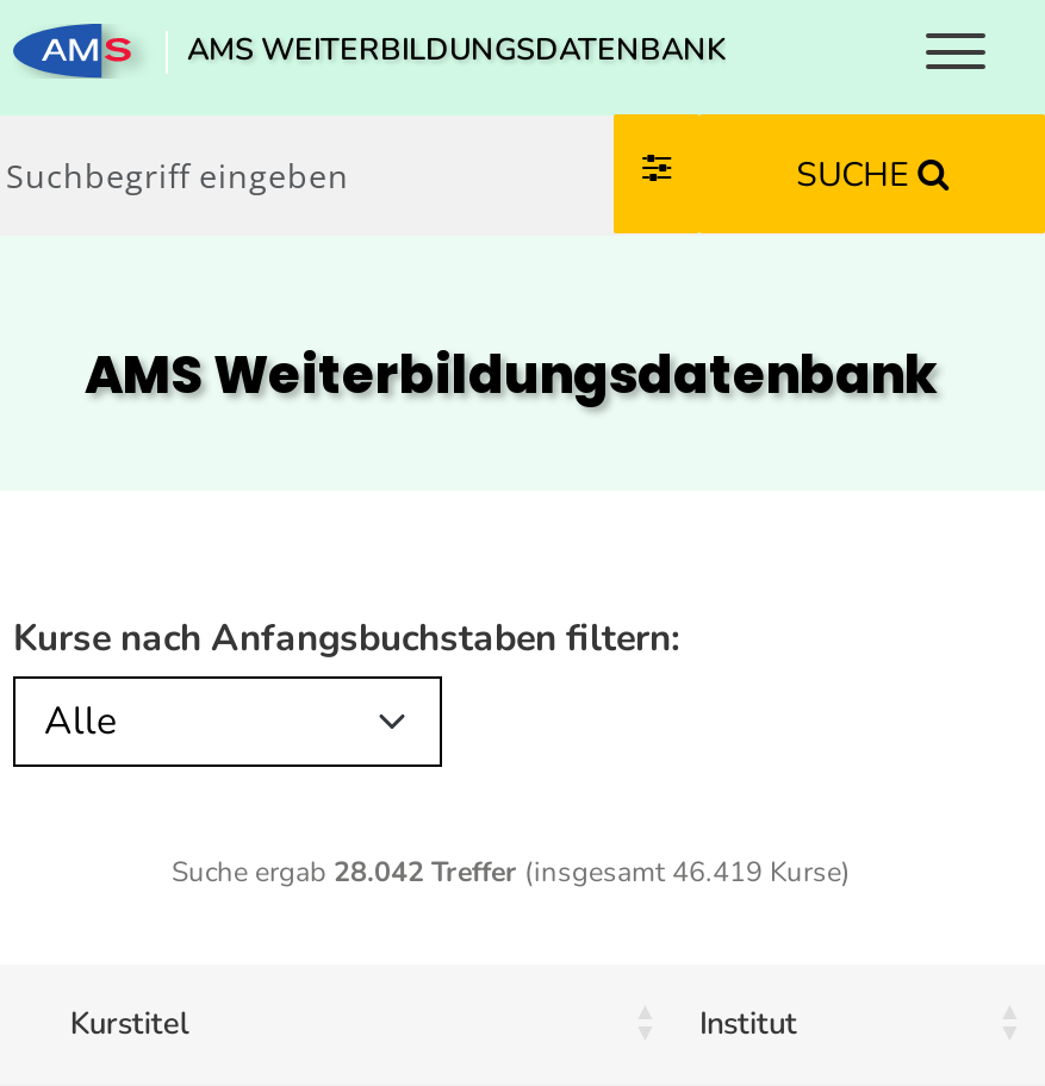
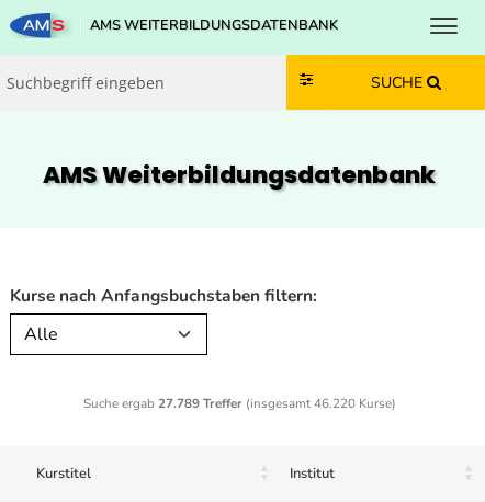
- Suche ergab 28.042 Treffer (insgesamt 46.419 Kurse)
+ Suche ergab 27.789 Treffer (insgesamt 46.220 Kurse)
